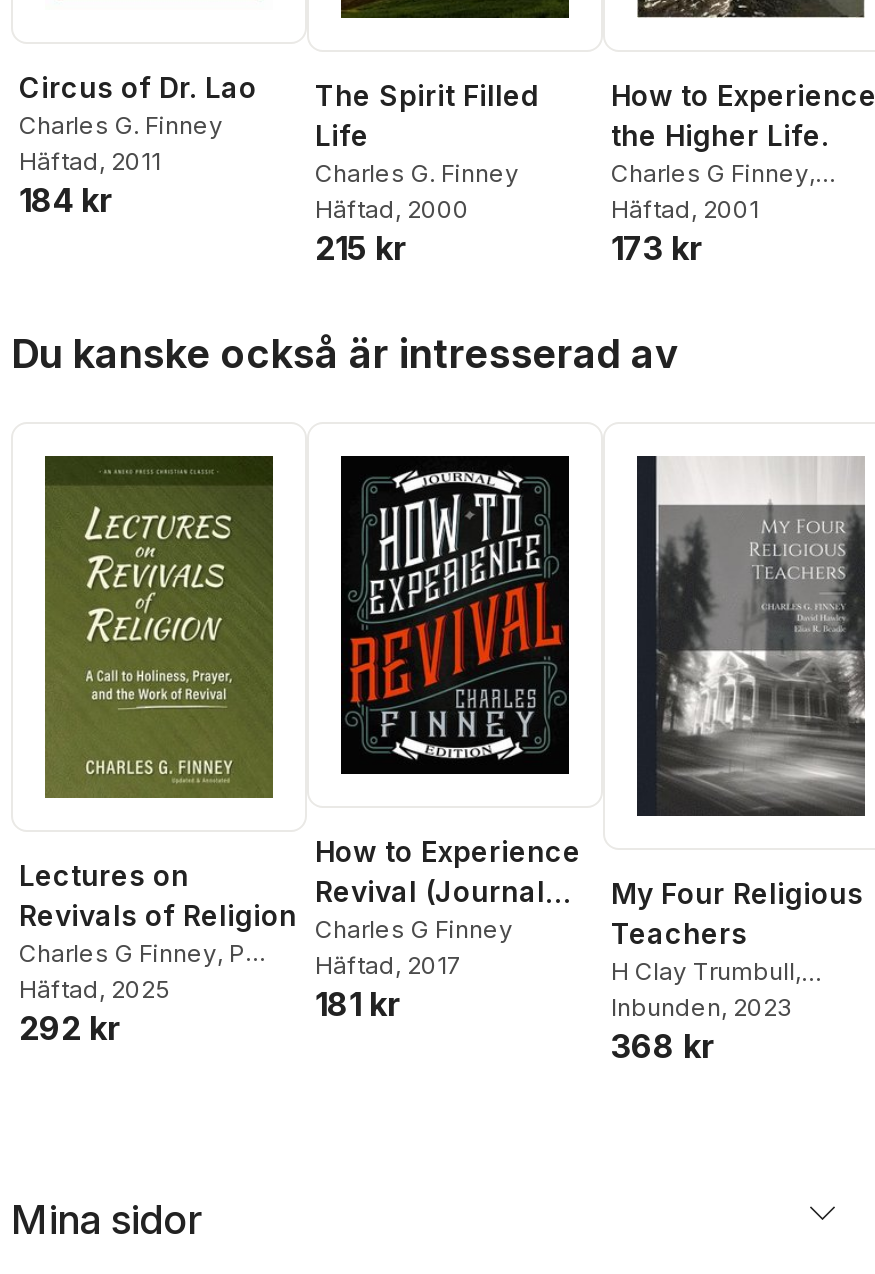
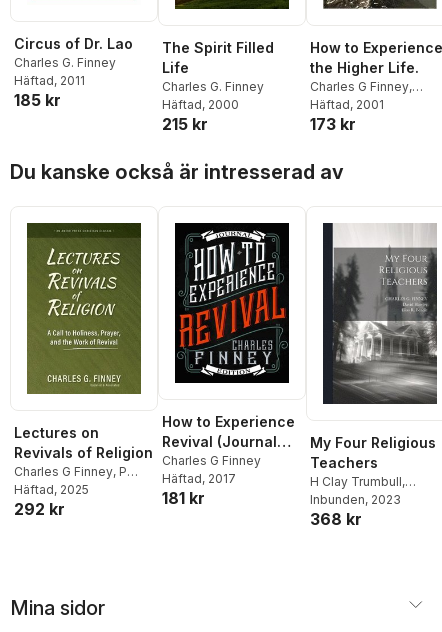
- 184 kr
+ 185 kr
